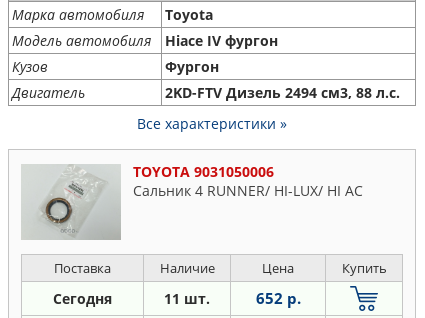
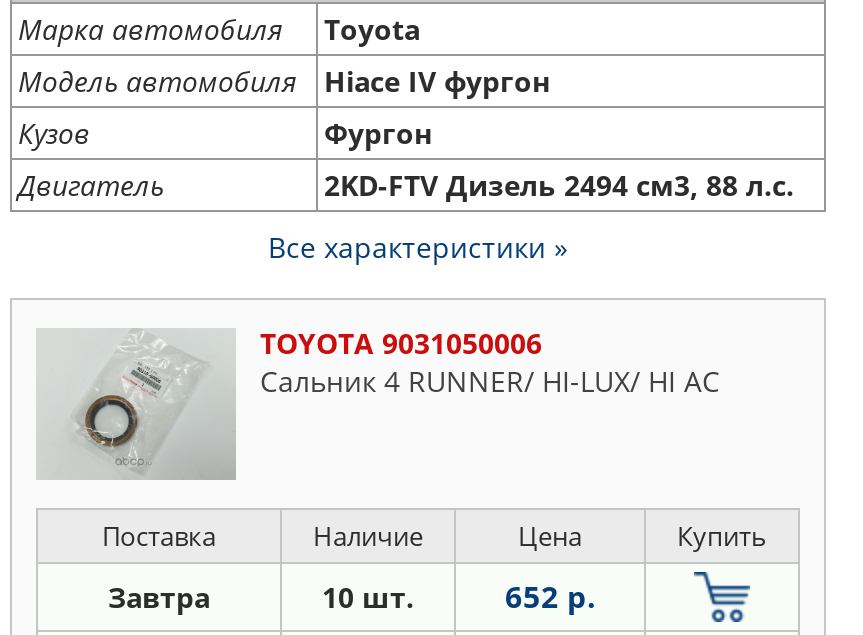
- Сегодня
- 11 шт.
+ Завтра
+ 10 шт.
